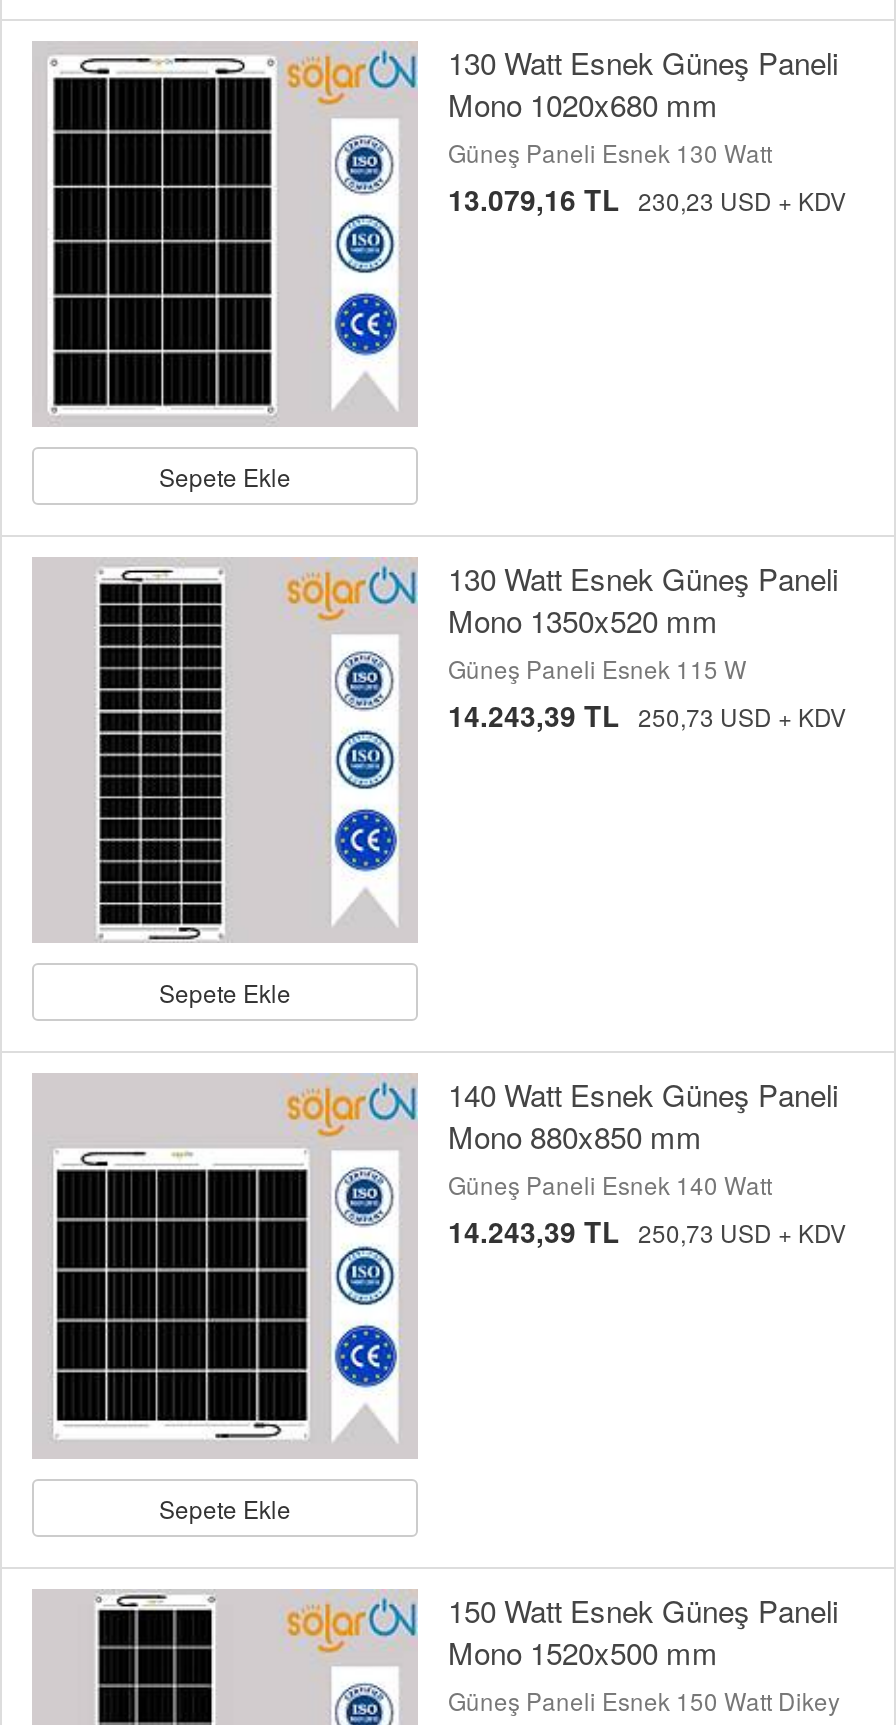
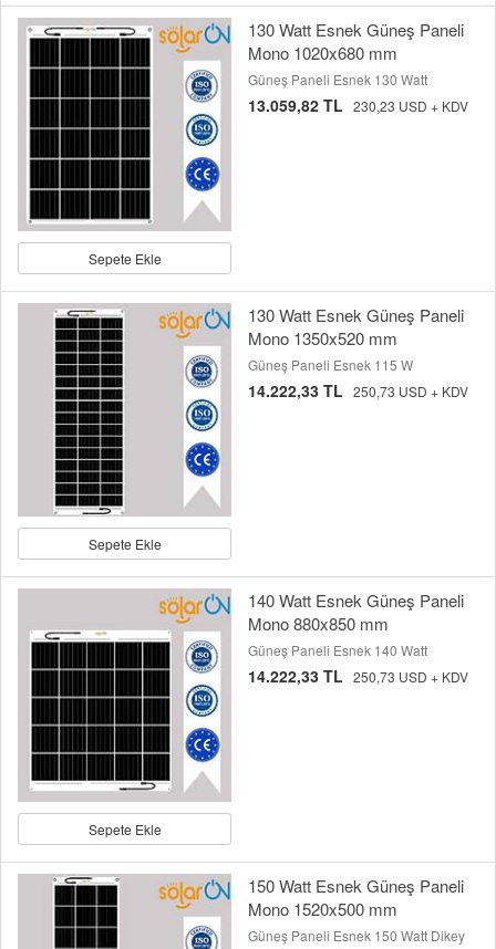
- 13.079,16 TL 230,23 USD + KDV
+ 13.059,82 TL 230,23 USD + KDV

- 14.243,39 TL 250,73 USD + KDV
+ 14.222,33 TL 250,73 USD + KDV

- 14.243,39 TL 250,73 USD + KDV
+ 14.222,33 TL 250,73 USD + KDV
